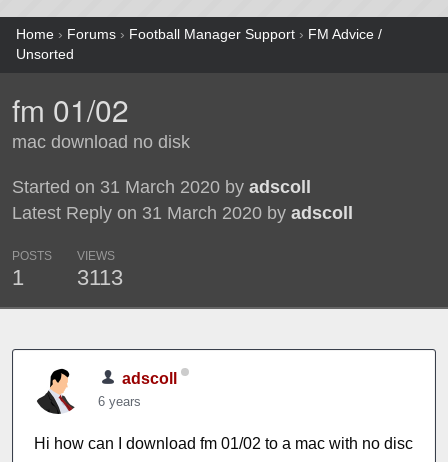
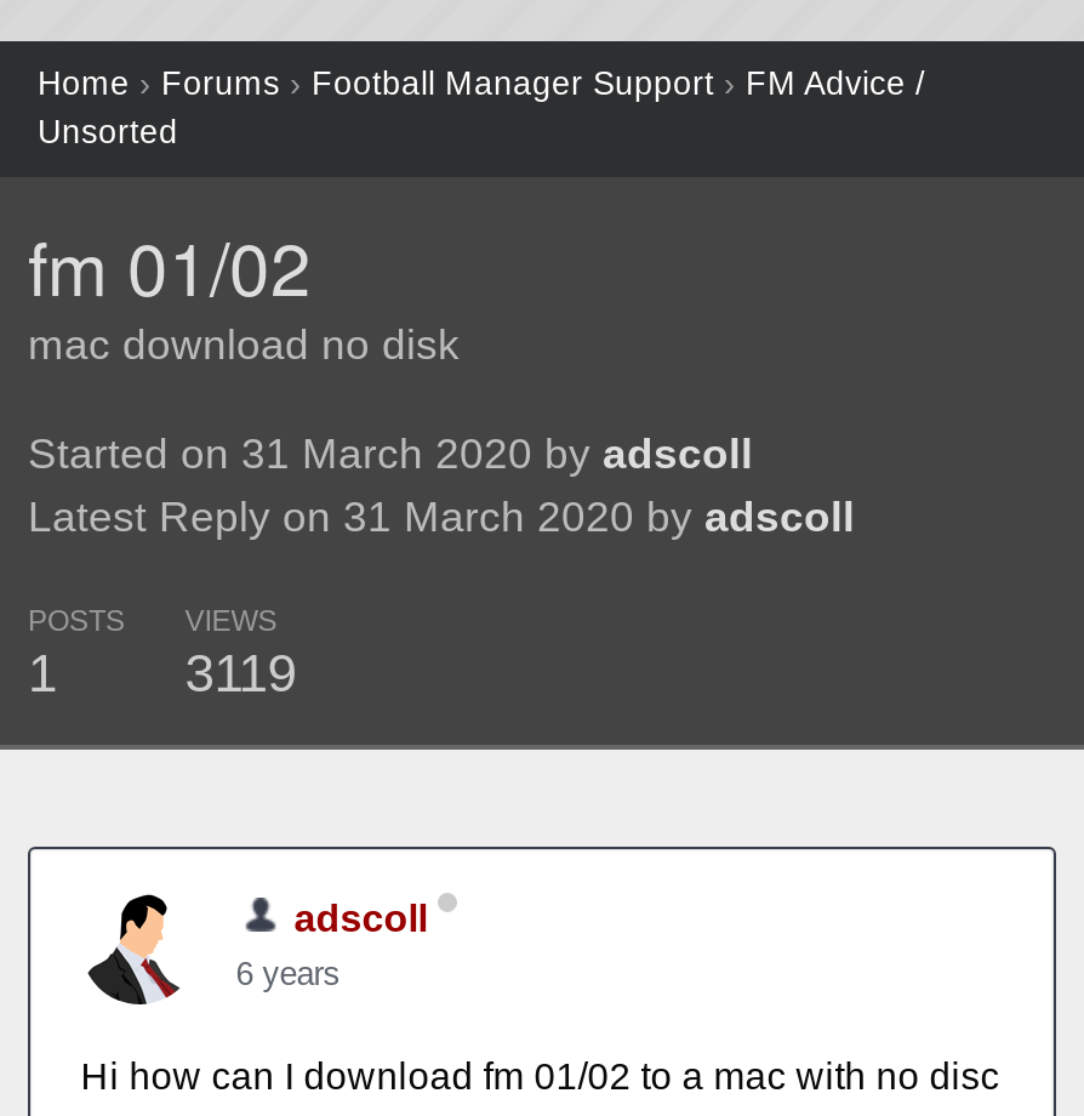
- 3113
+ 3119
